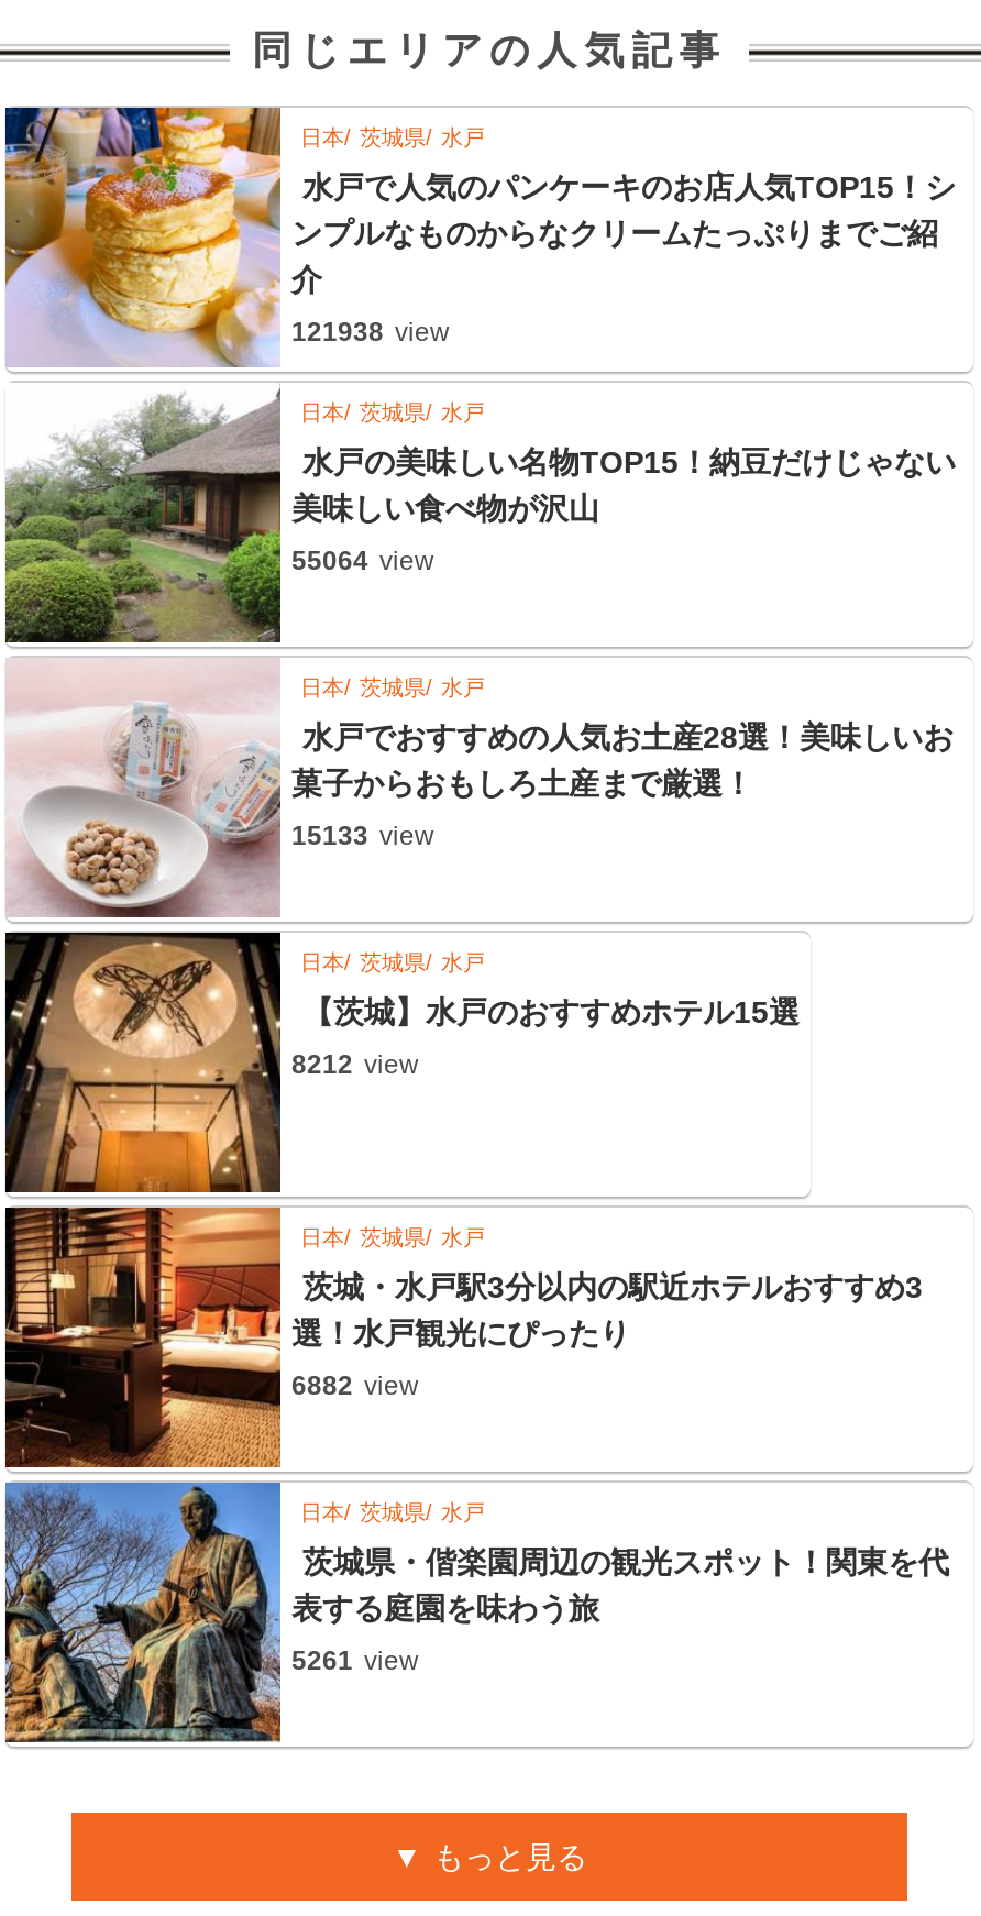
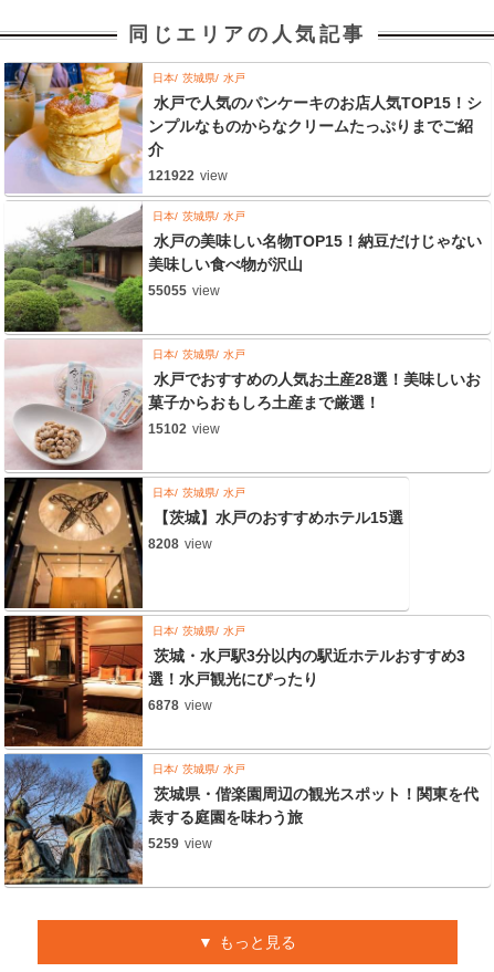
- 121938 view
+ 121922 view

- 55064 view
+ 55055 view

- 15133 view
+ 15102 view

- 8212 view
+ 8208 view

- 6882 view
+ 6878 view

- 5261 view
+ 5259 view
